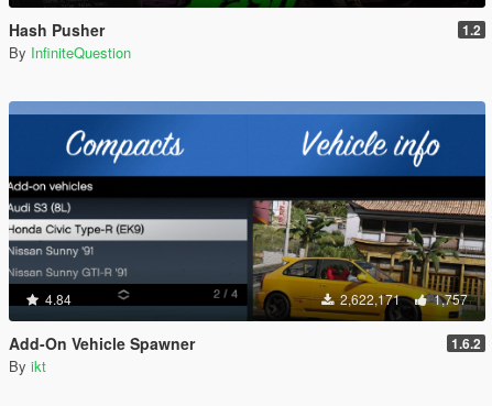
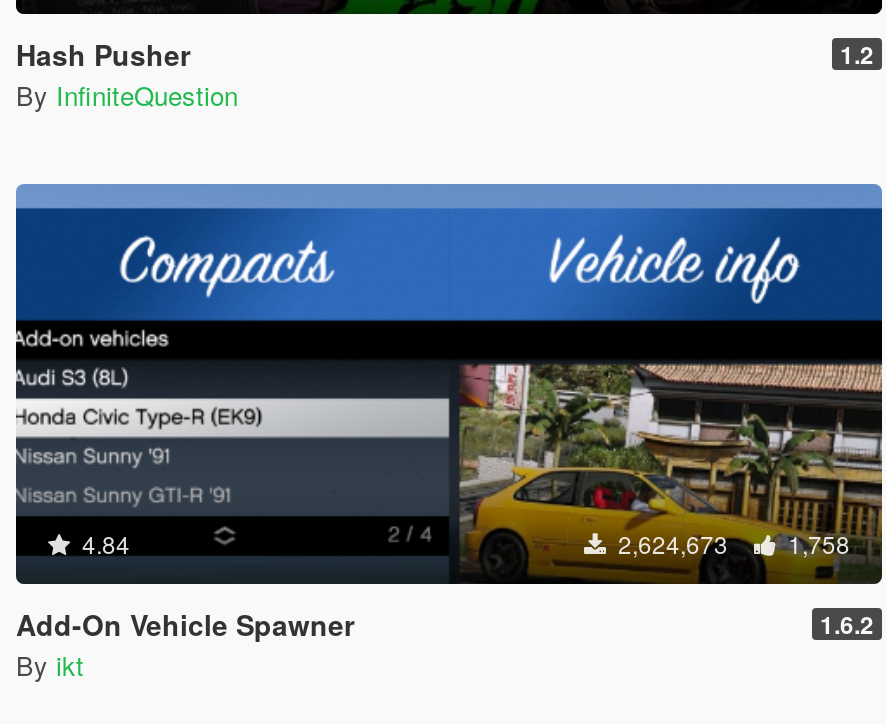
- 2,622,171
+ 2,624,673

- 1,757
+ 1,758
